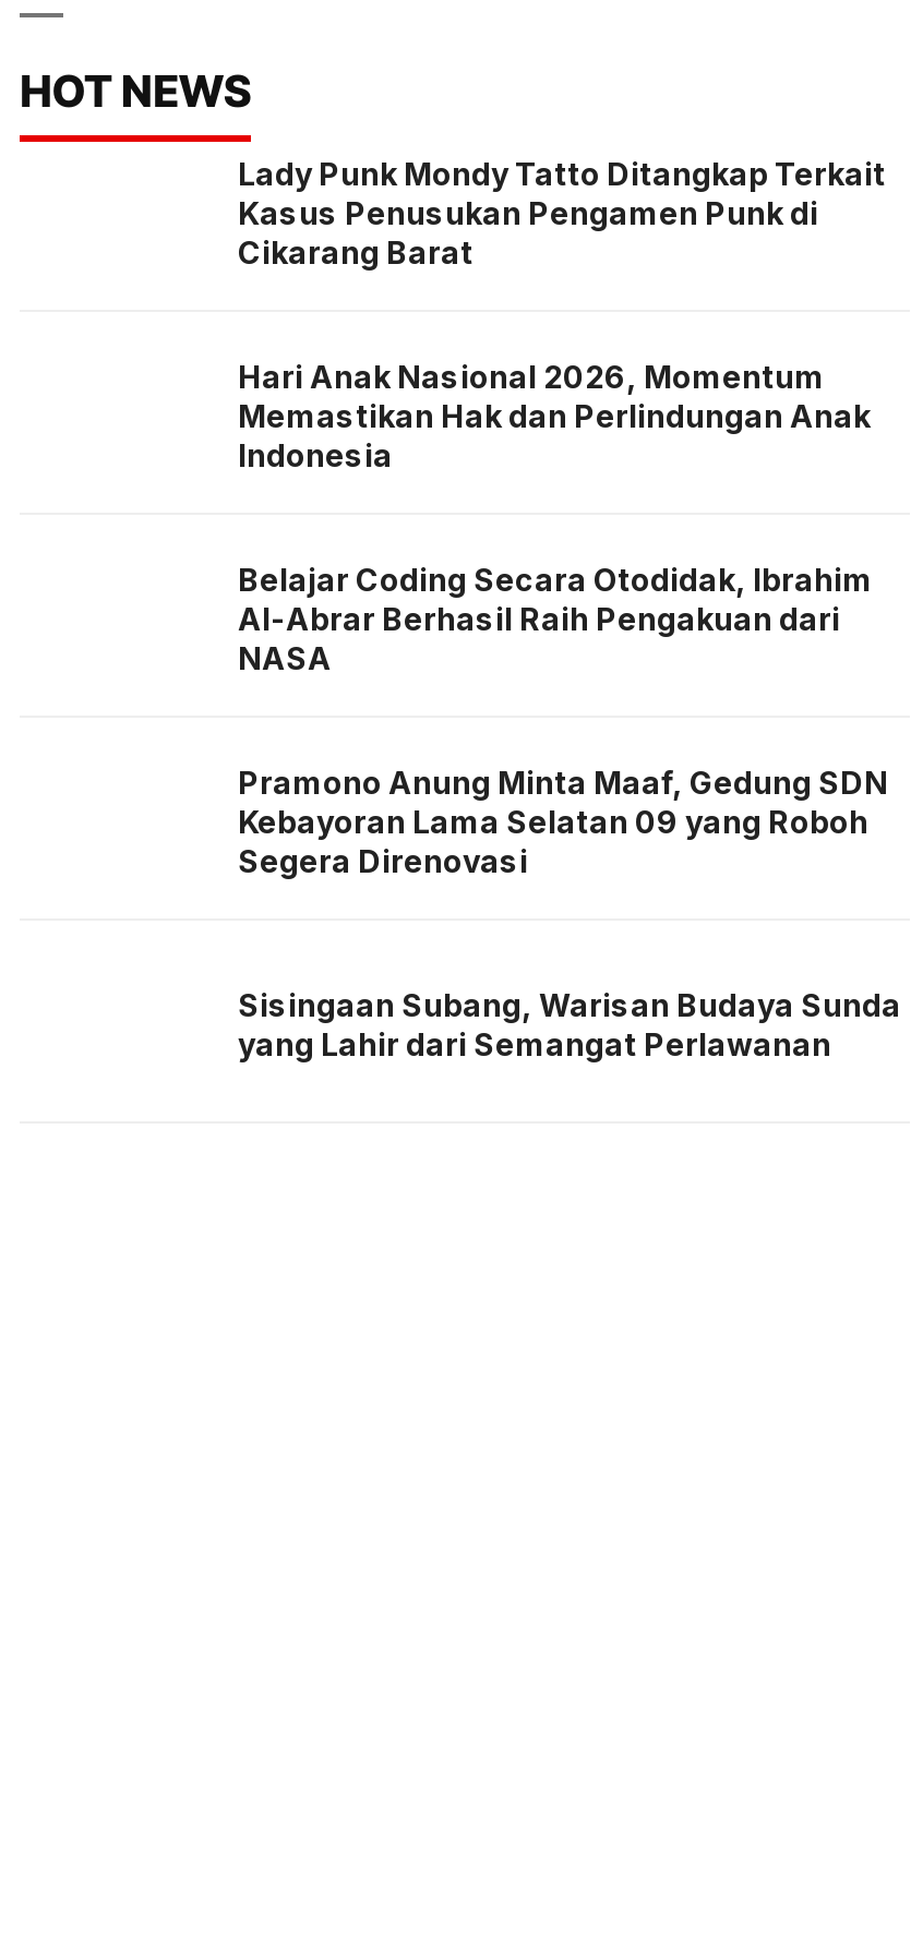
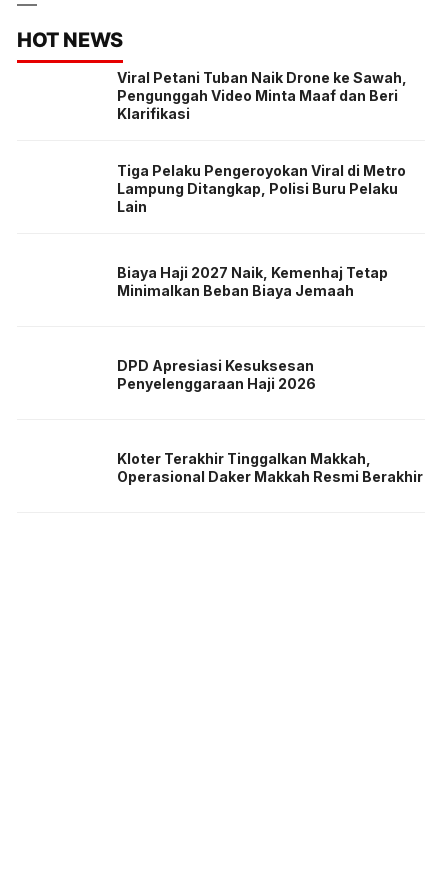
- Lady Punk Mondy Tatto Ditangkap Terkait
- Kasus Penusukan Pengamen Punk di
- Cikarang Barat
+ Viral Petani Tuban Naik Drone ke Sawah,
+ Pengunggah Video Minta Maaf dan Beri
+ Klarifikasi

- Hari Anak Nasional 2026, Momentum
- Memastikan Hak dan Perlindungan Anak
- Indonesia
+ Tiga Pelaku Pengeroyokan Viral di Metro
+ Lampung Ditangkap, Polisi Buru Pelaku
+ Lain

- Belajar Coding Secara Otodidak, Ibrahim
- Al-Abrar Berhasil Raih Pengakuan dari
- NASA
+ Biaya Haji 2027 Naik, Kemenhaj Tetap
+ Minimalkan Beban Biaya Jemaah

- Pramono Anung Minta Maaf, Gedung SDN
- Kebayoran Lama Selatan 09 yang Roboh
- Segera Direnovasi
+ DPD Apresiasi Kesuksesan
+ Penyelenggaraan Haji 2026

- Sisingaan Subang, Warisan Budaya Sunda
- yang Lahir dari Semangat Perlawanan
+ Kloter Terakhir Tinggalkan Makkah,
+ Operasional Daker Makkah Resmi Berakhir
